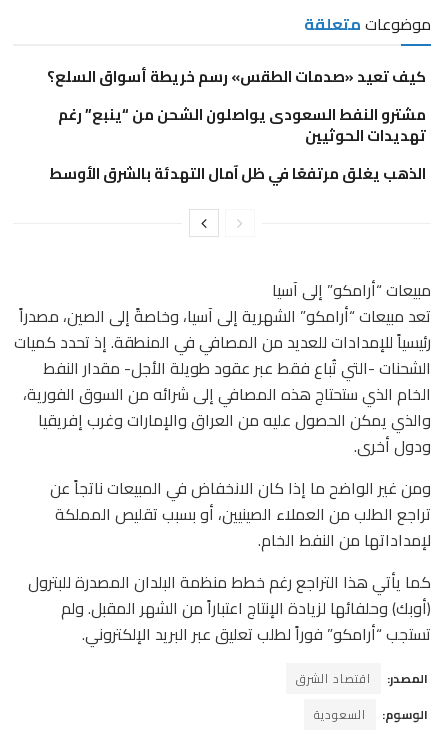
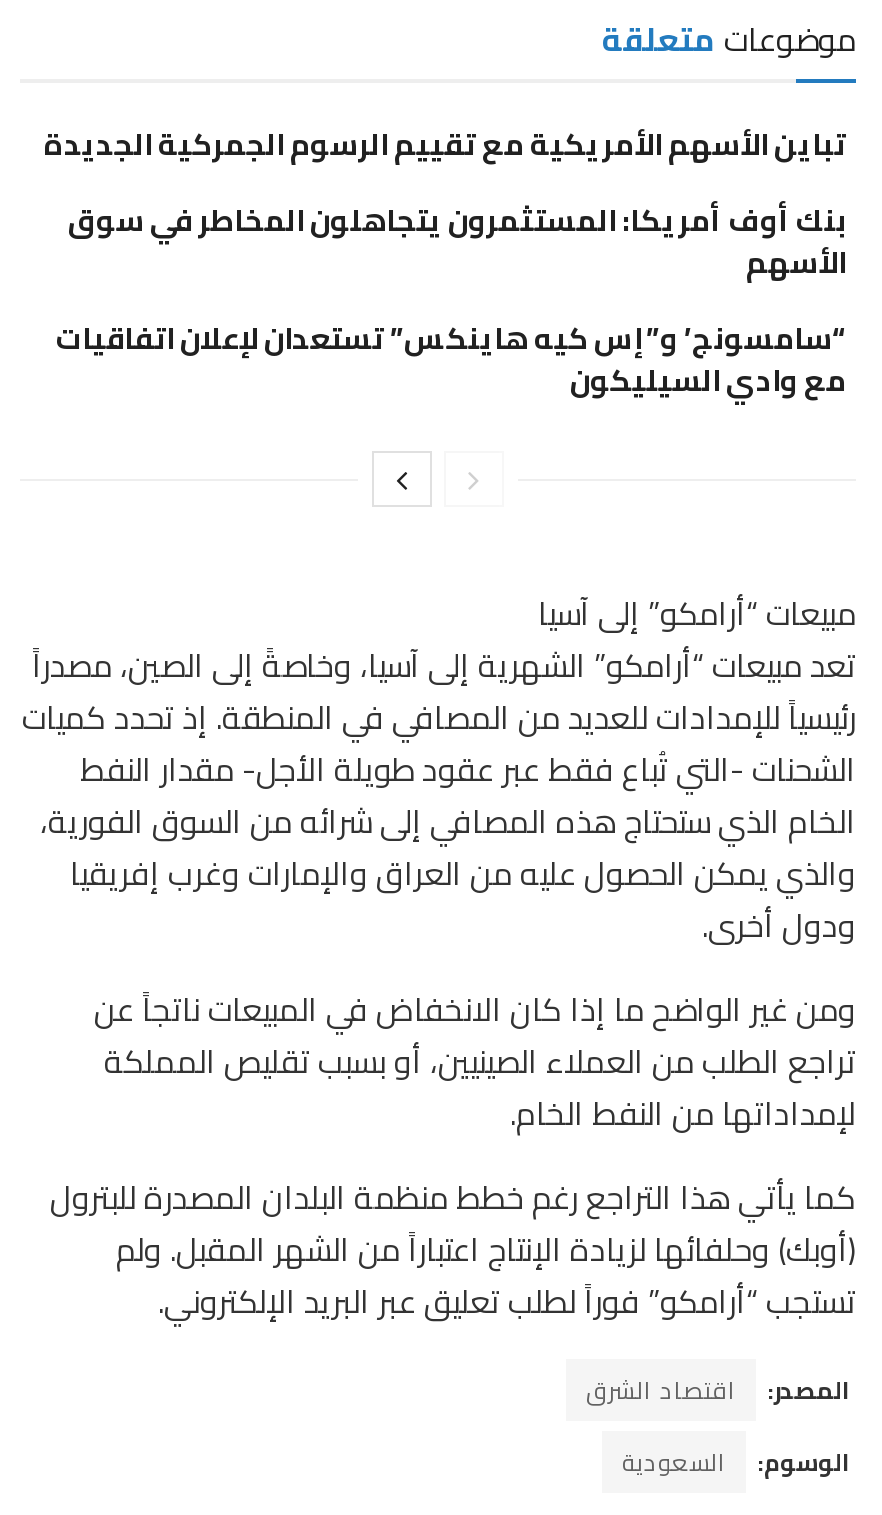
- كيف تعيد «صدمات الطقس» رسم خريطة أسواق السلع؟
- مشترو النفط السعودى يواصلون الشحن من “ينبع” رغم
- تهديدات الحوثيين
- الذهب يغلق مرتفعًا في ظل آمال التهدئة بالشرق الأوسط
+ تباين الأسهم الأمريكية مع تقييم الرسوم الجمركية الجديدة
+ بنك أوف أمريكا: المستثمرون يتجاهلون المخاطر في سوق
+ الأسهم
+ “سامسونج’ و”إس كيه هاينكس” تستعدان لإعلان اتفاقيات
+ مع وادي السيليكون
